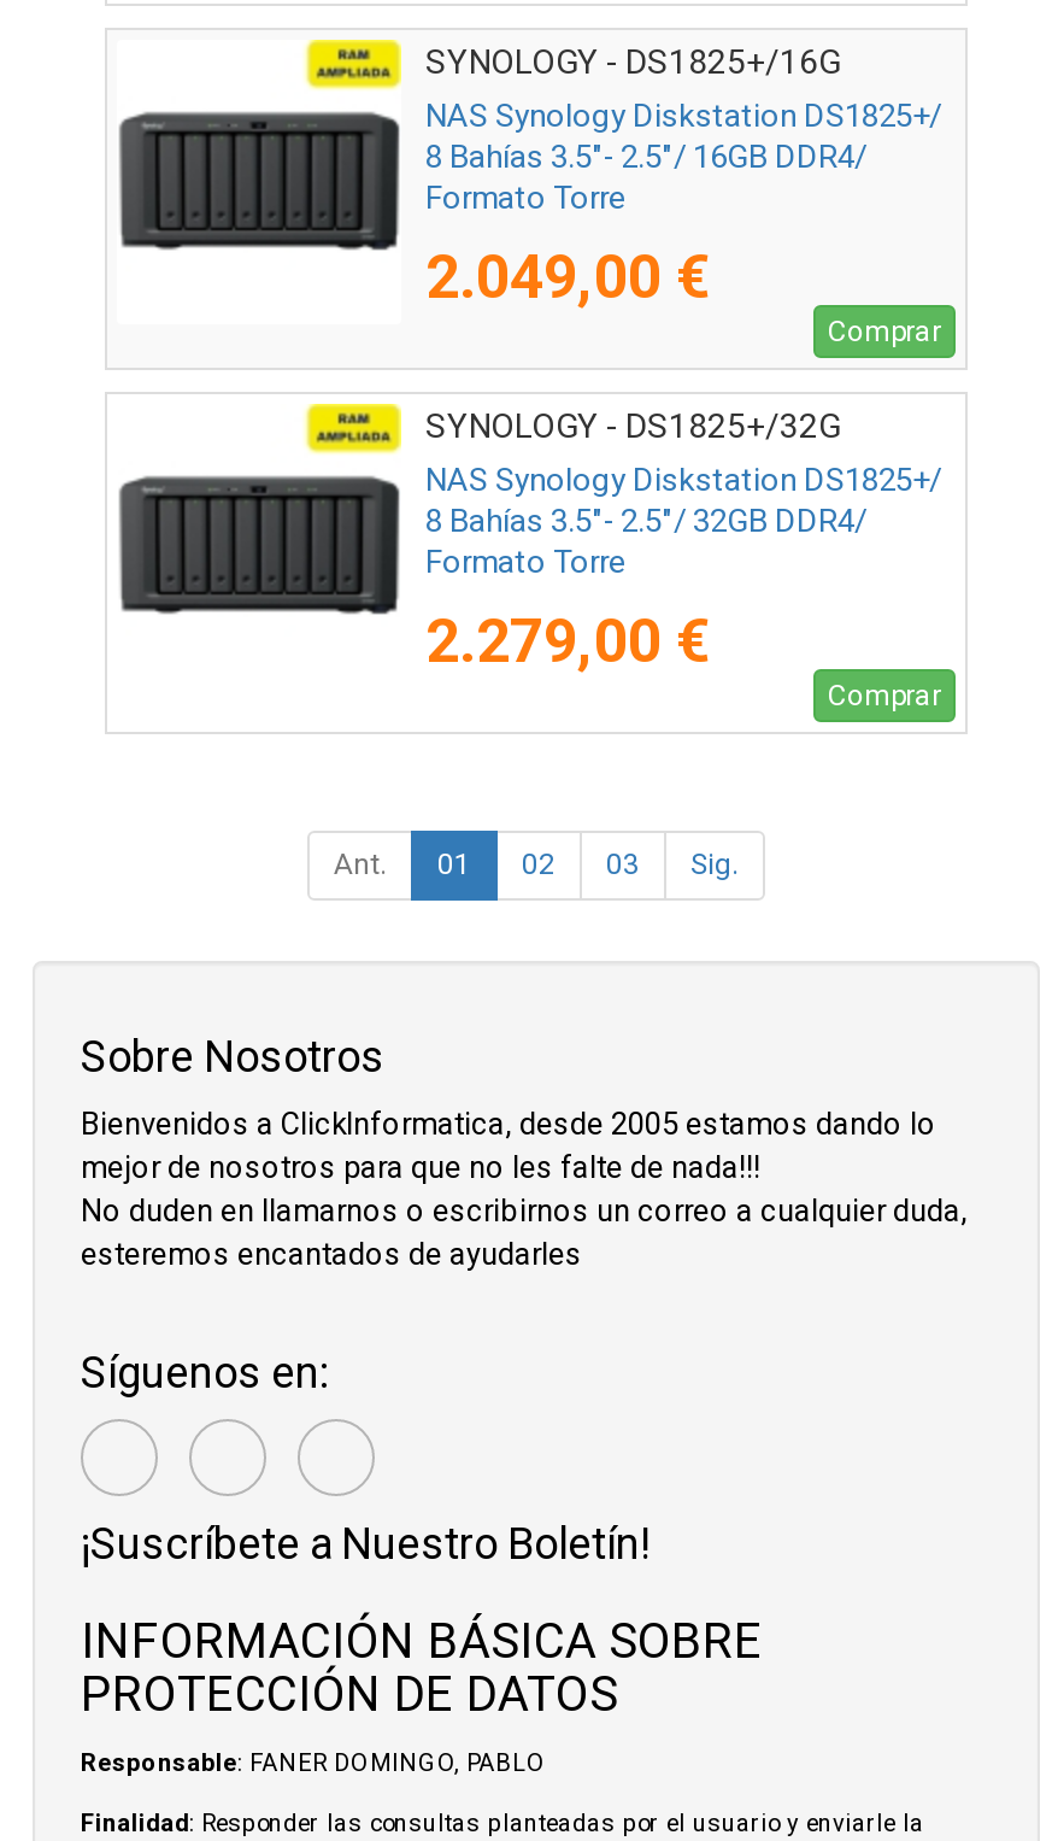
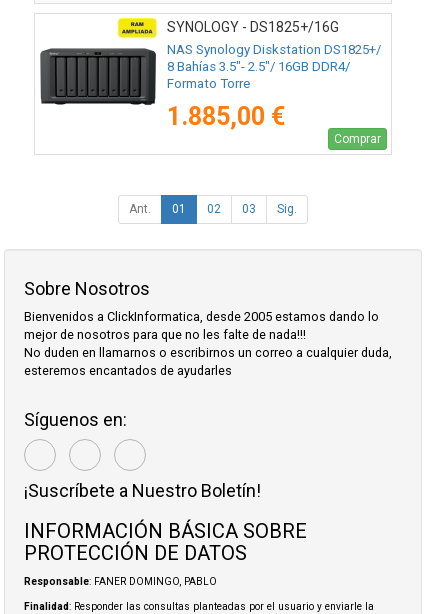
- 2.049,00 €
- Comprar
- SYNOLOGY - DS1825+/32G
- NAS Synology Diskstation DS1825+/
- 8 Bahías 3.5"- 2.5"/ 32GB DDR4/
- Formato Torre
- 2.279,00 €
+ 1.885,00 €
